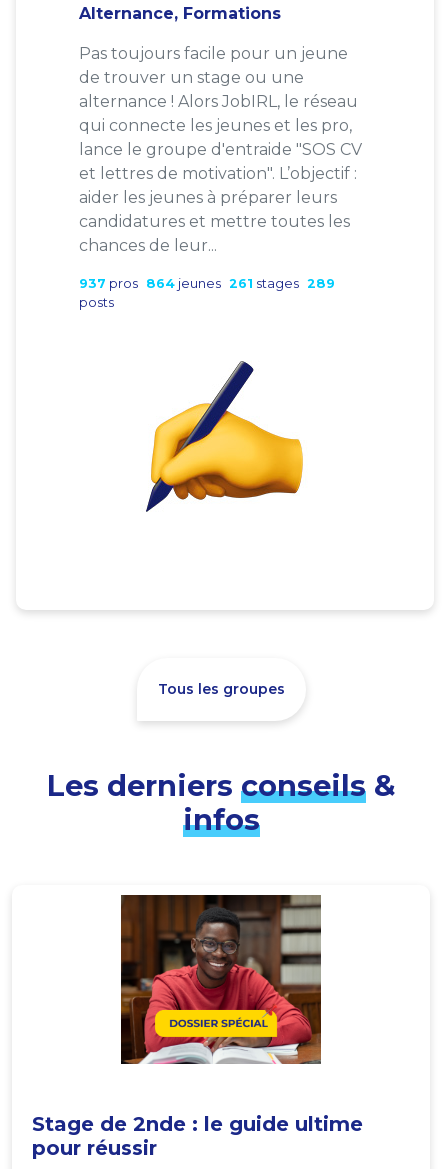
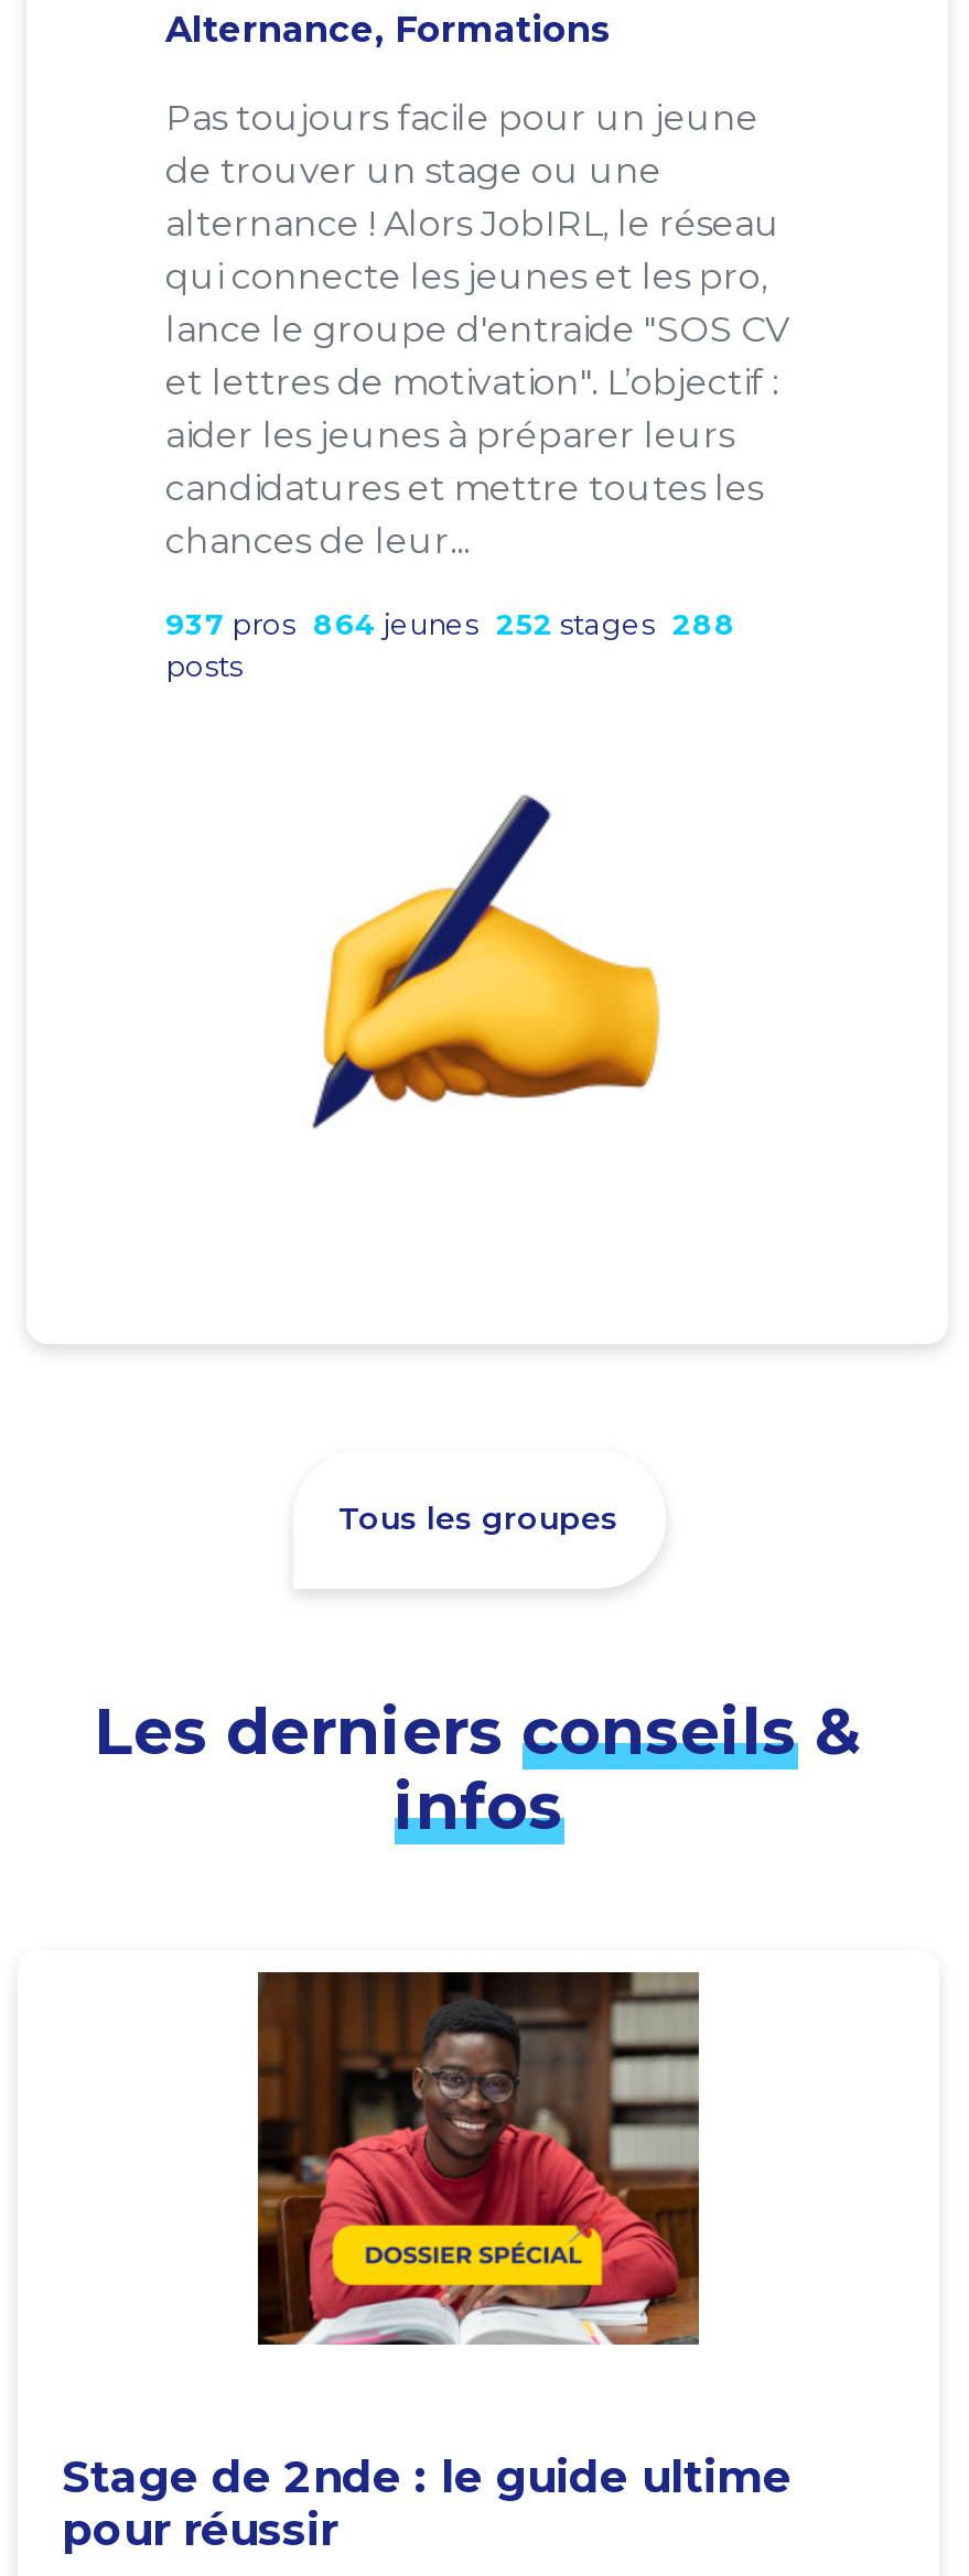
- 937 pros 864 jeunes 261 stages 289
+ 937 pros 864 jeunes 252 stages 288
